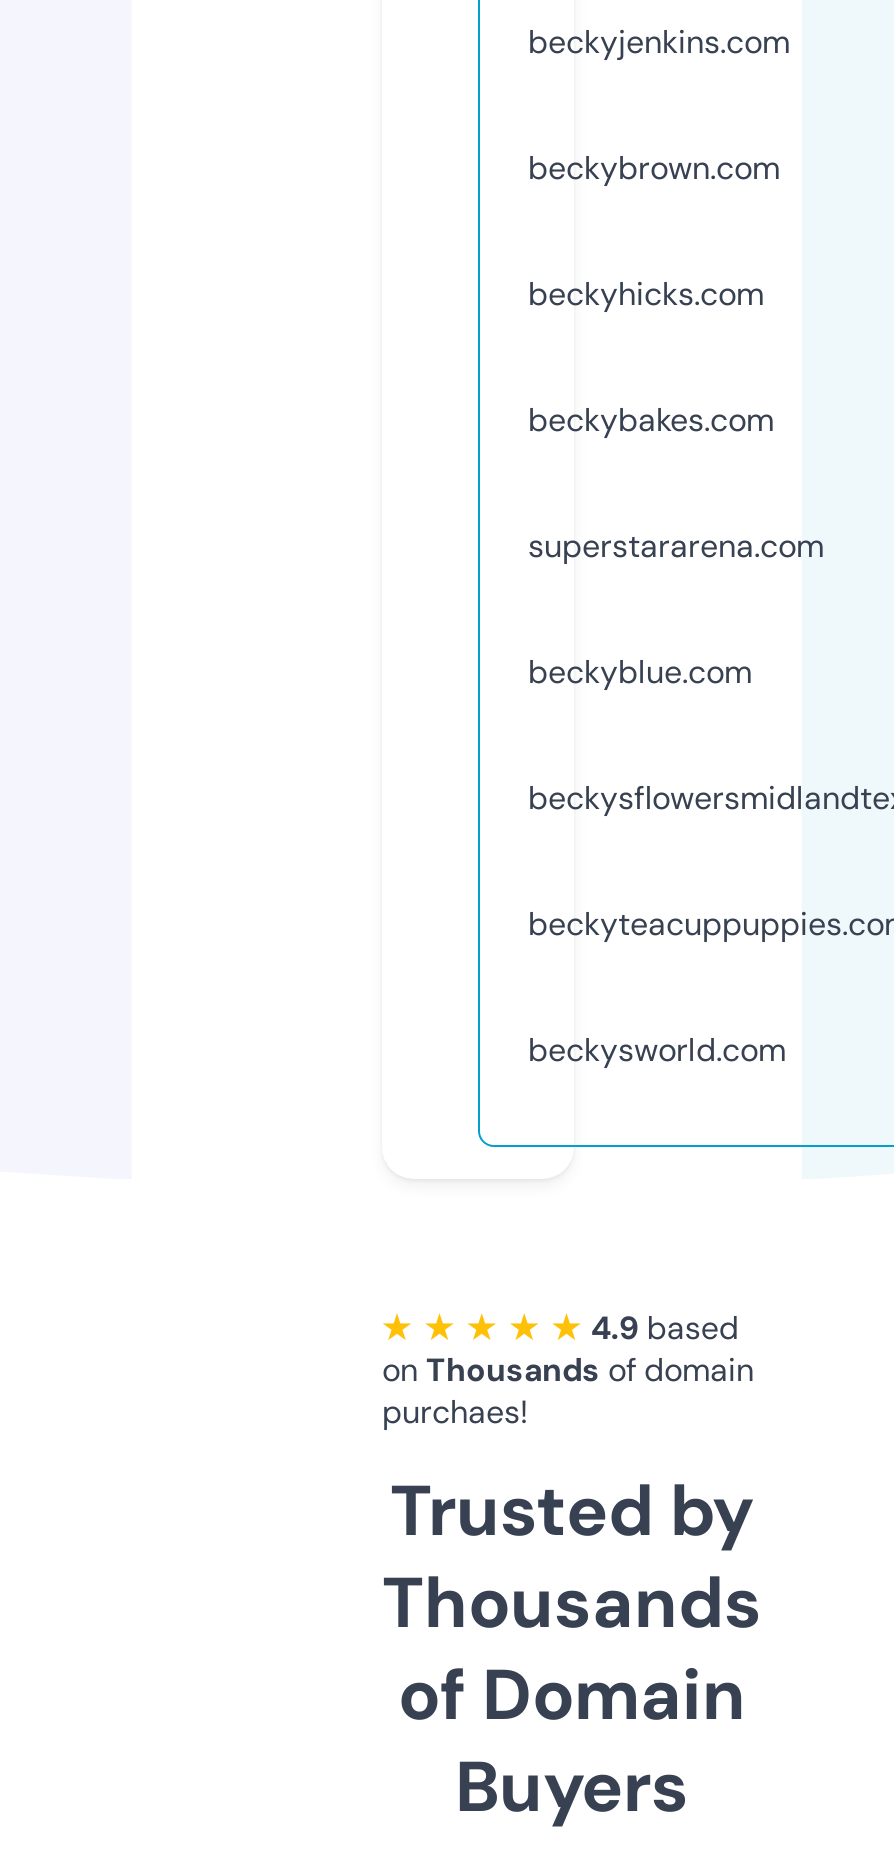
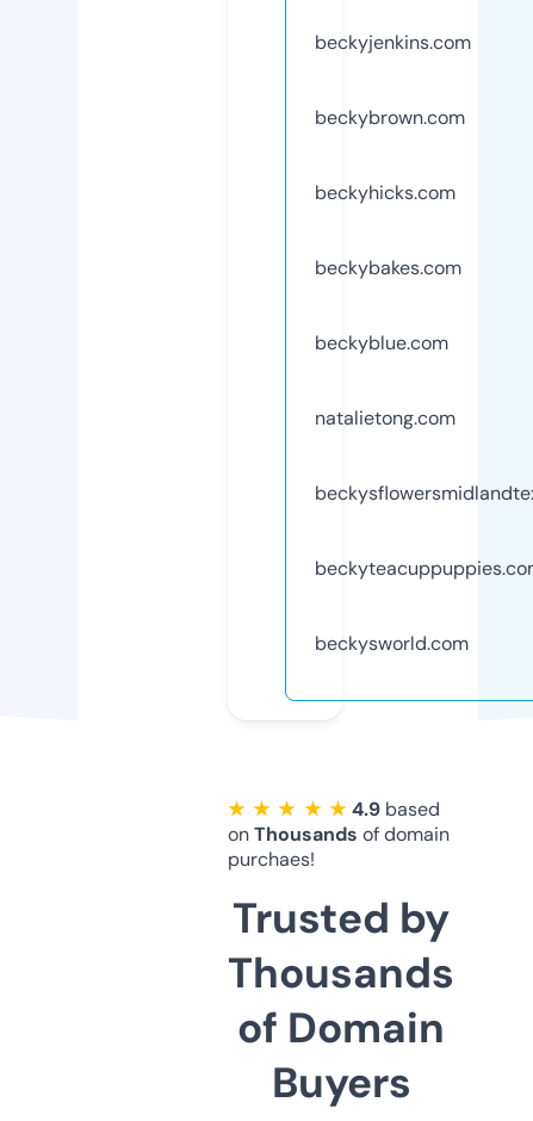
- superstararena.com

moved up: beckyblue.com

+ natalietong.com
